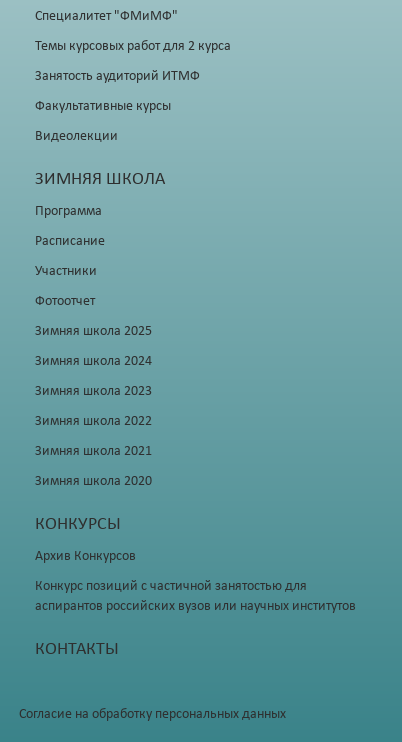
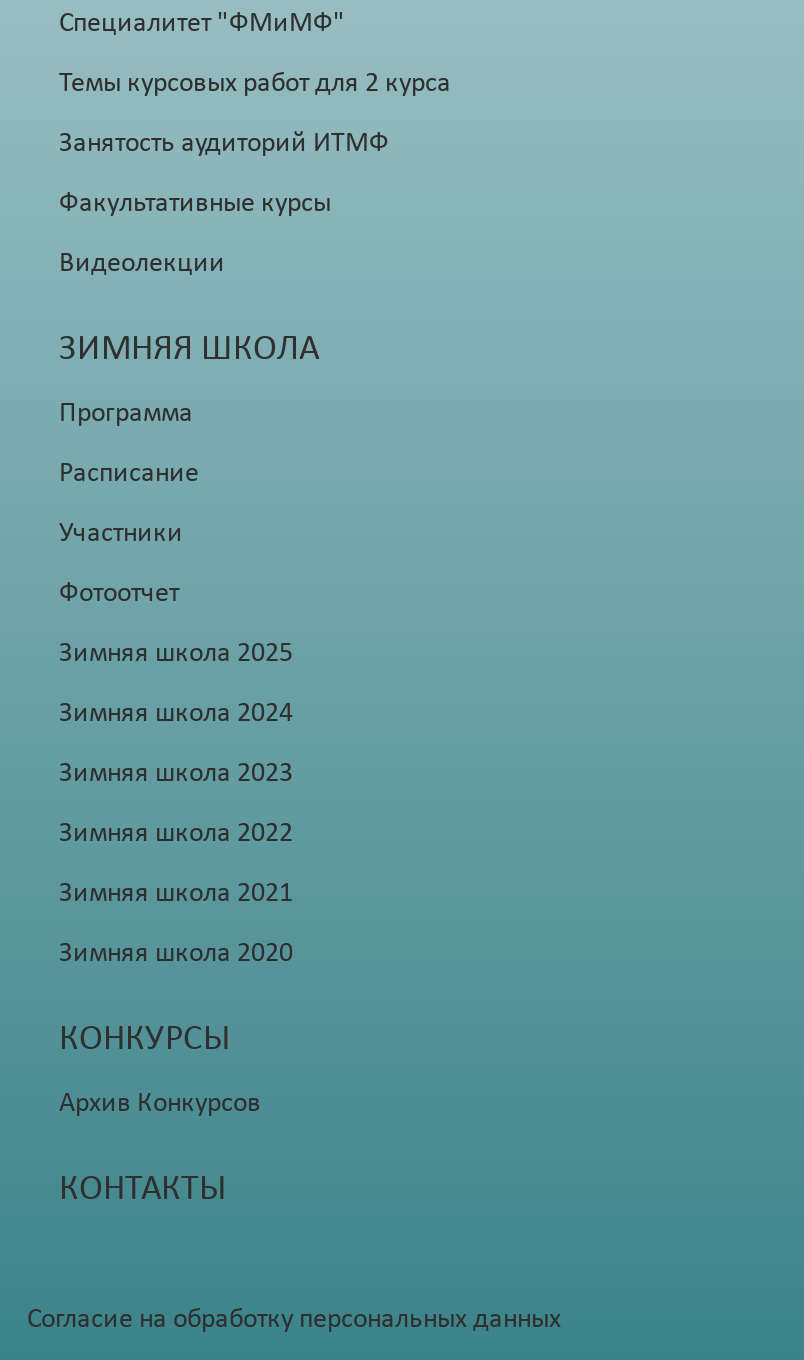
- Конкурс позиций с частичной занятостью для
- аспирантов российских вузов или научных институтов
